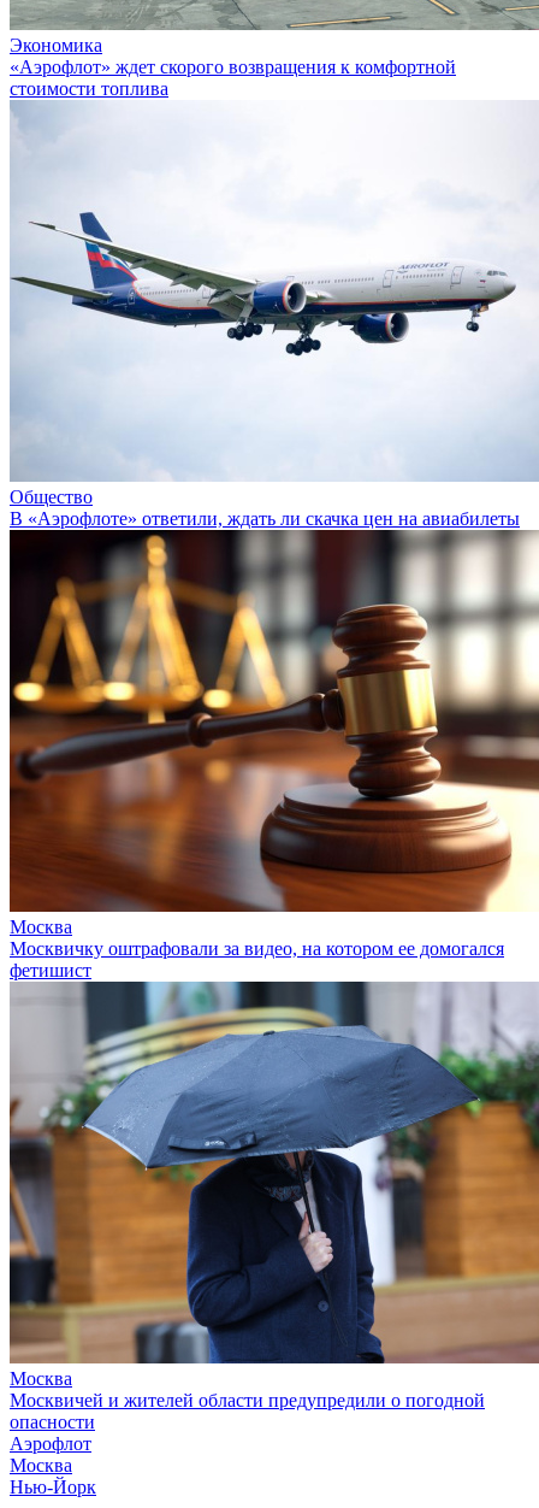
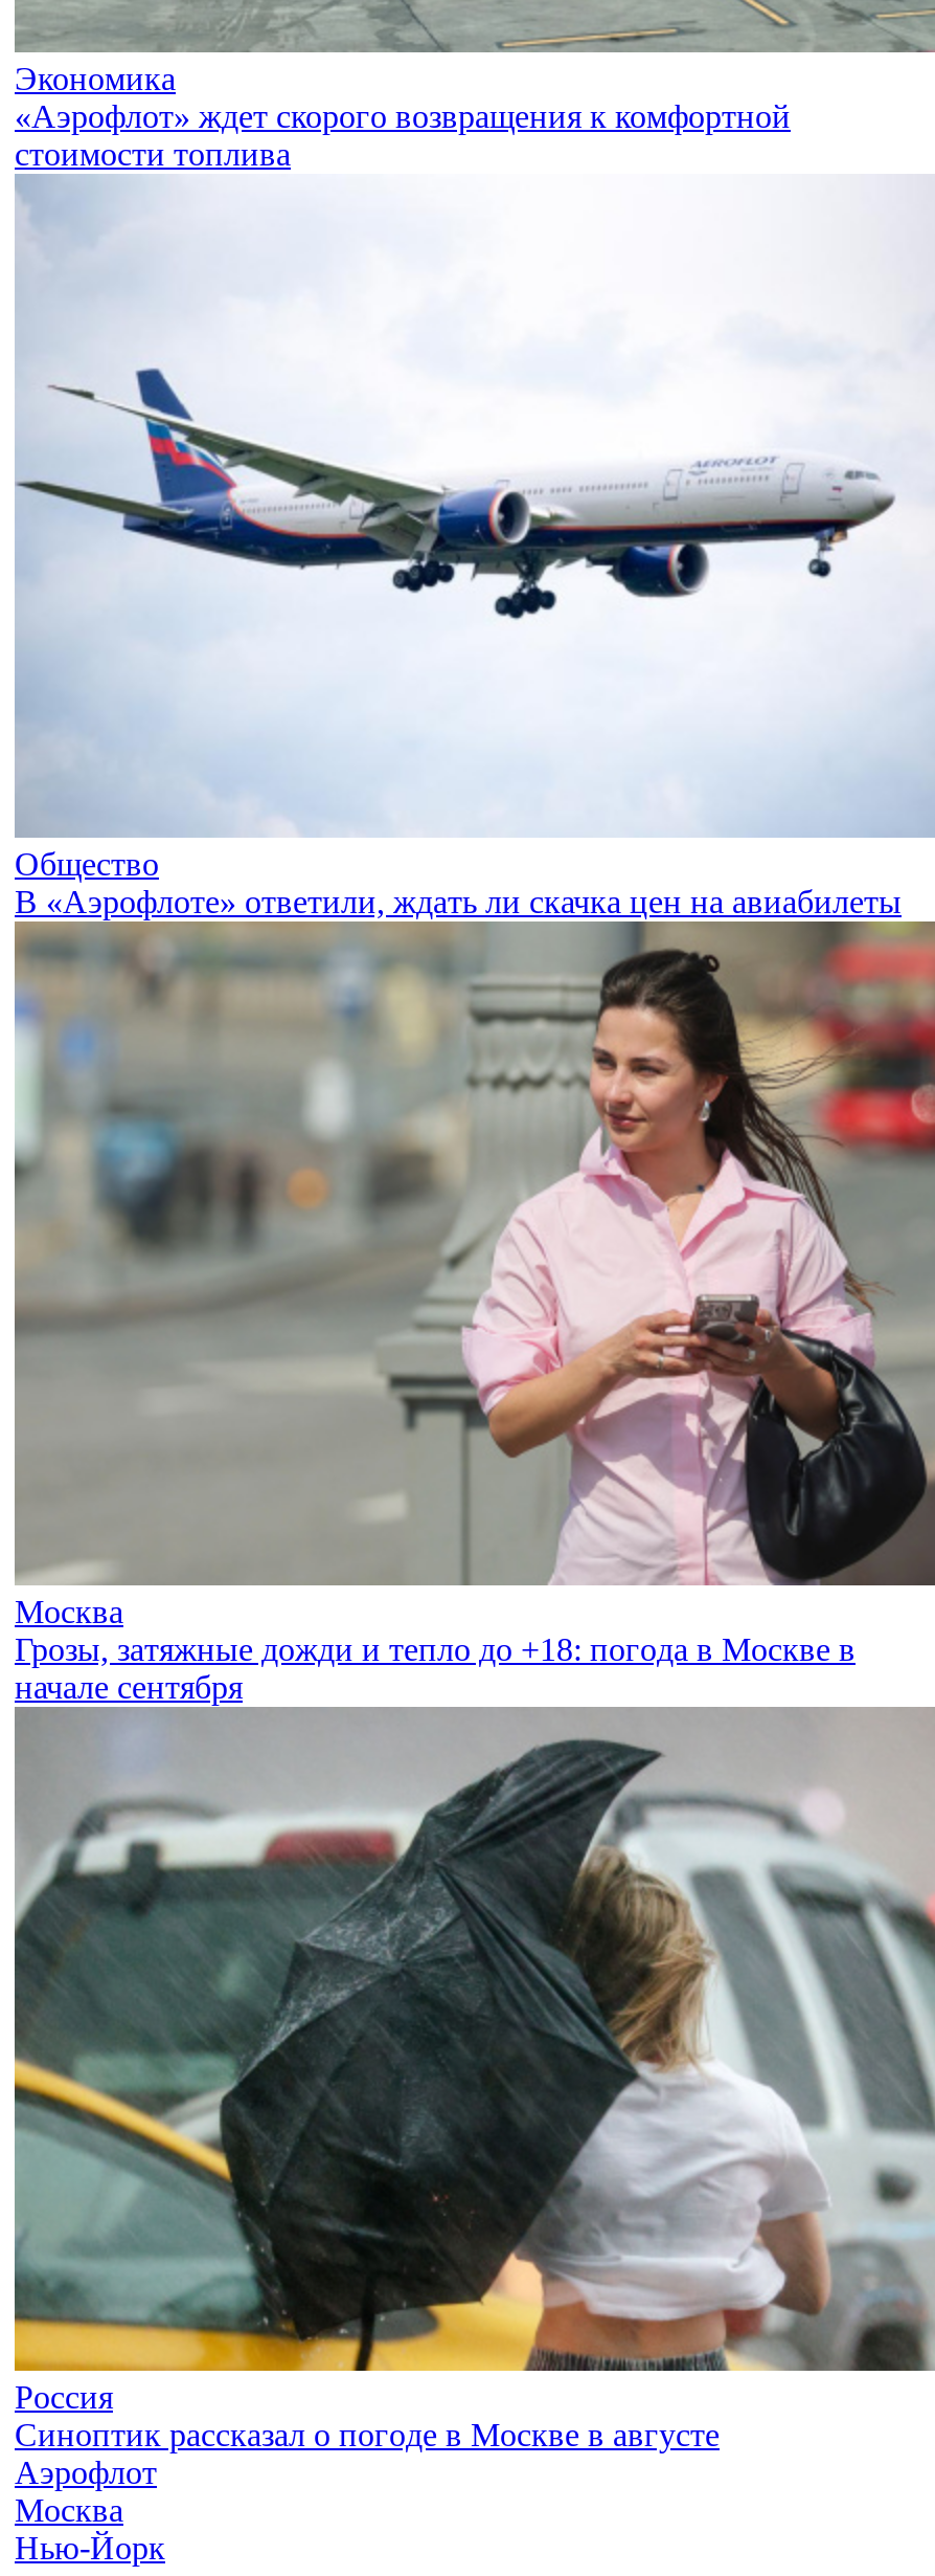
- [image]
- Москвичку оштрафовали за видео, на котором ее домогался
- фетишист
+ [image]
+ Грозы, затяжные дожди и тепло до +18: погода в Москве в
+ начале сентября

- [image]
- Москва
- Москвичей и жителей области предупредили о погодной
- опасности
+ [image]
+ Россия
+ Синоптик рассказал о погоде в Москве в августе
